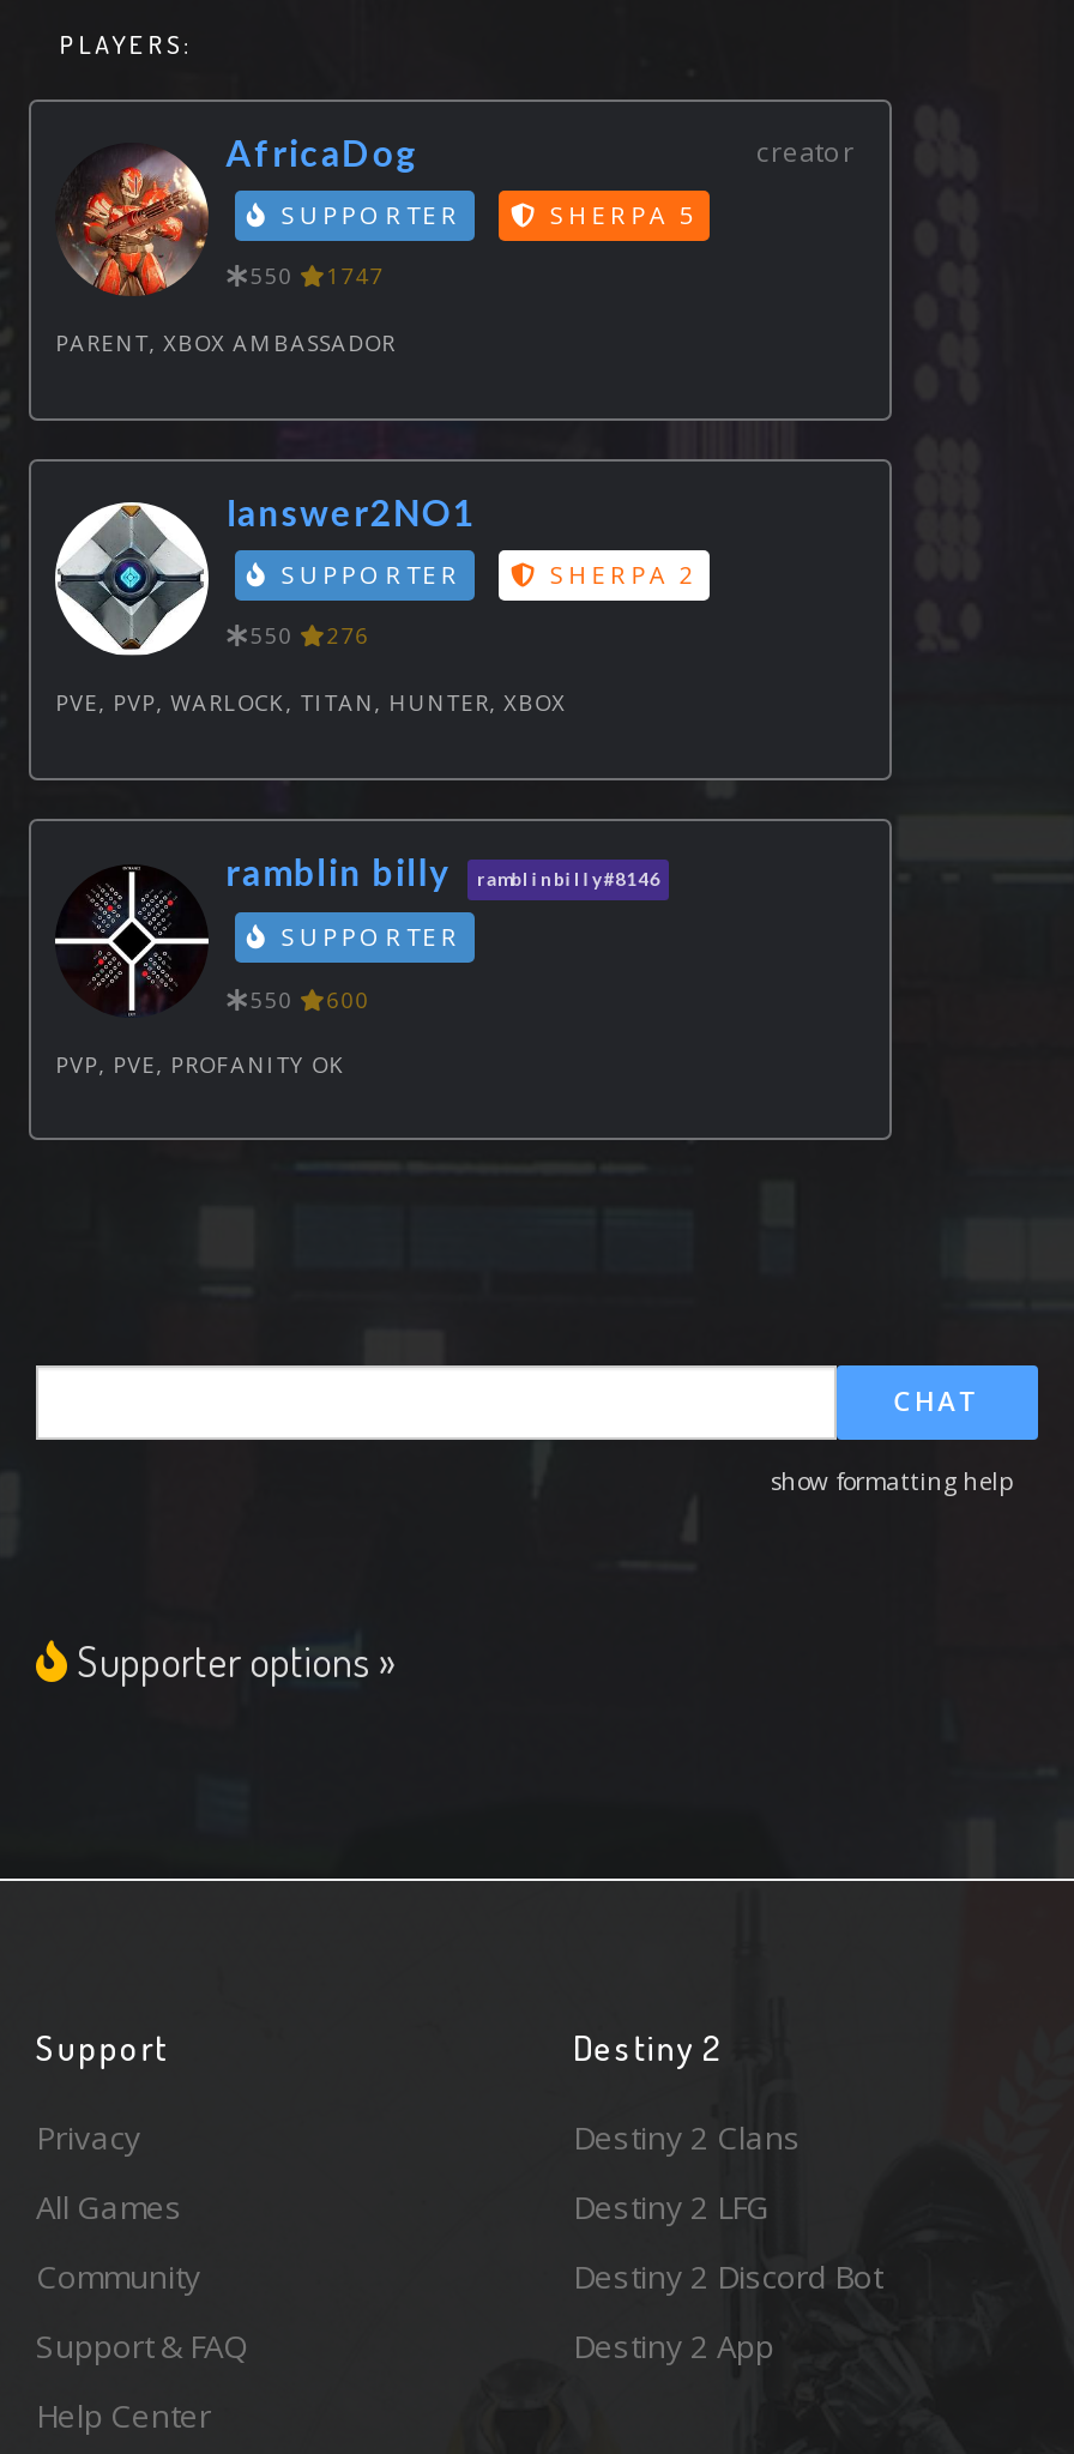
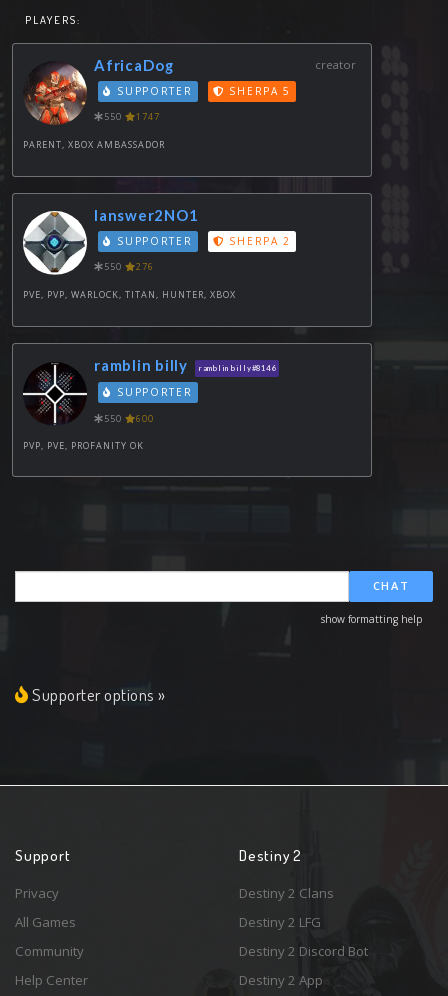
- Support & FAQ
